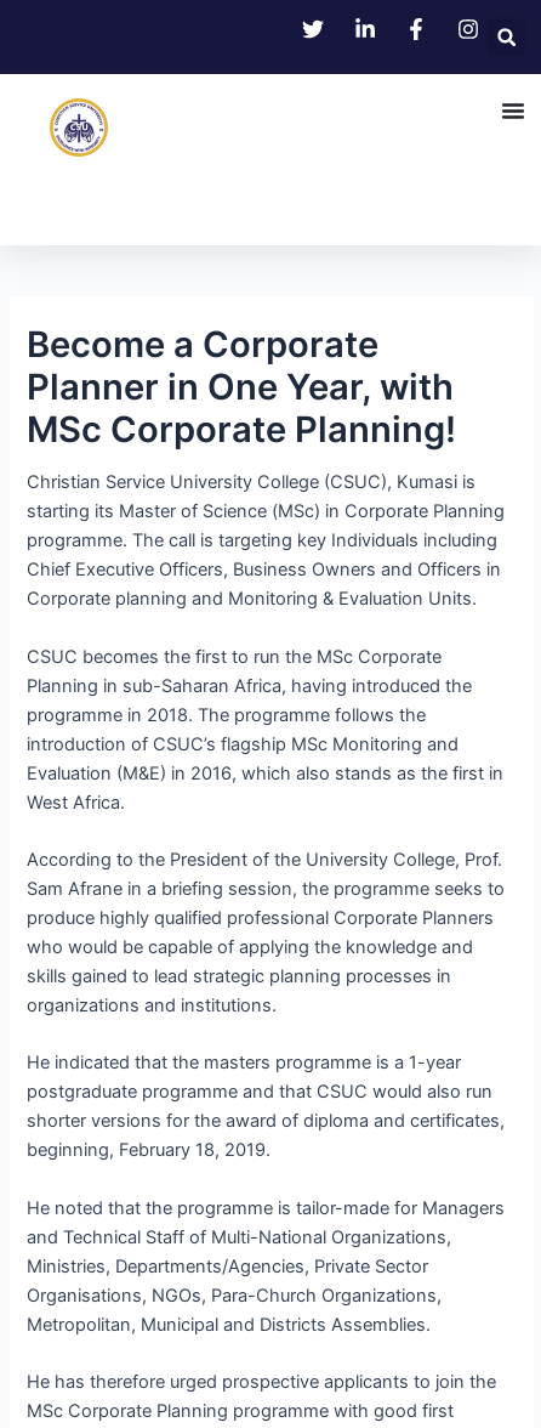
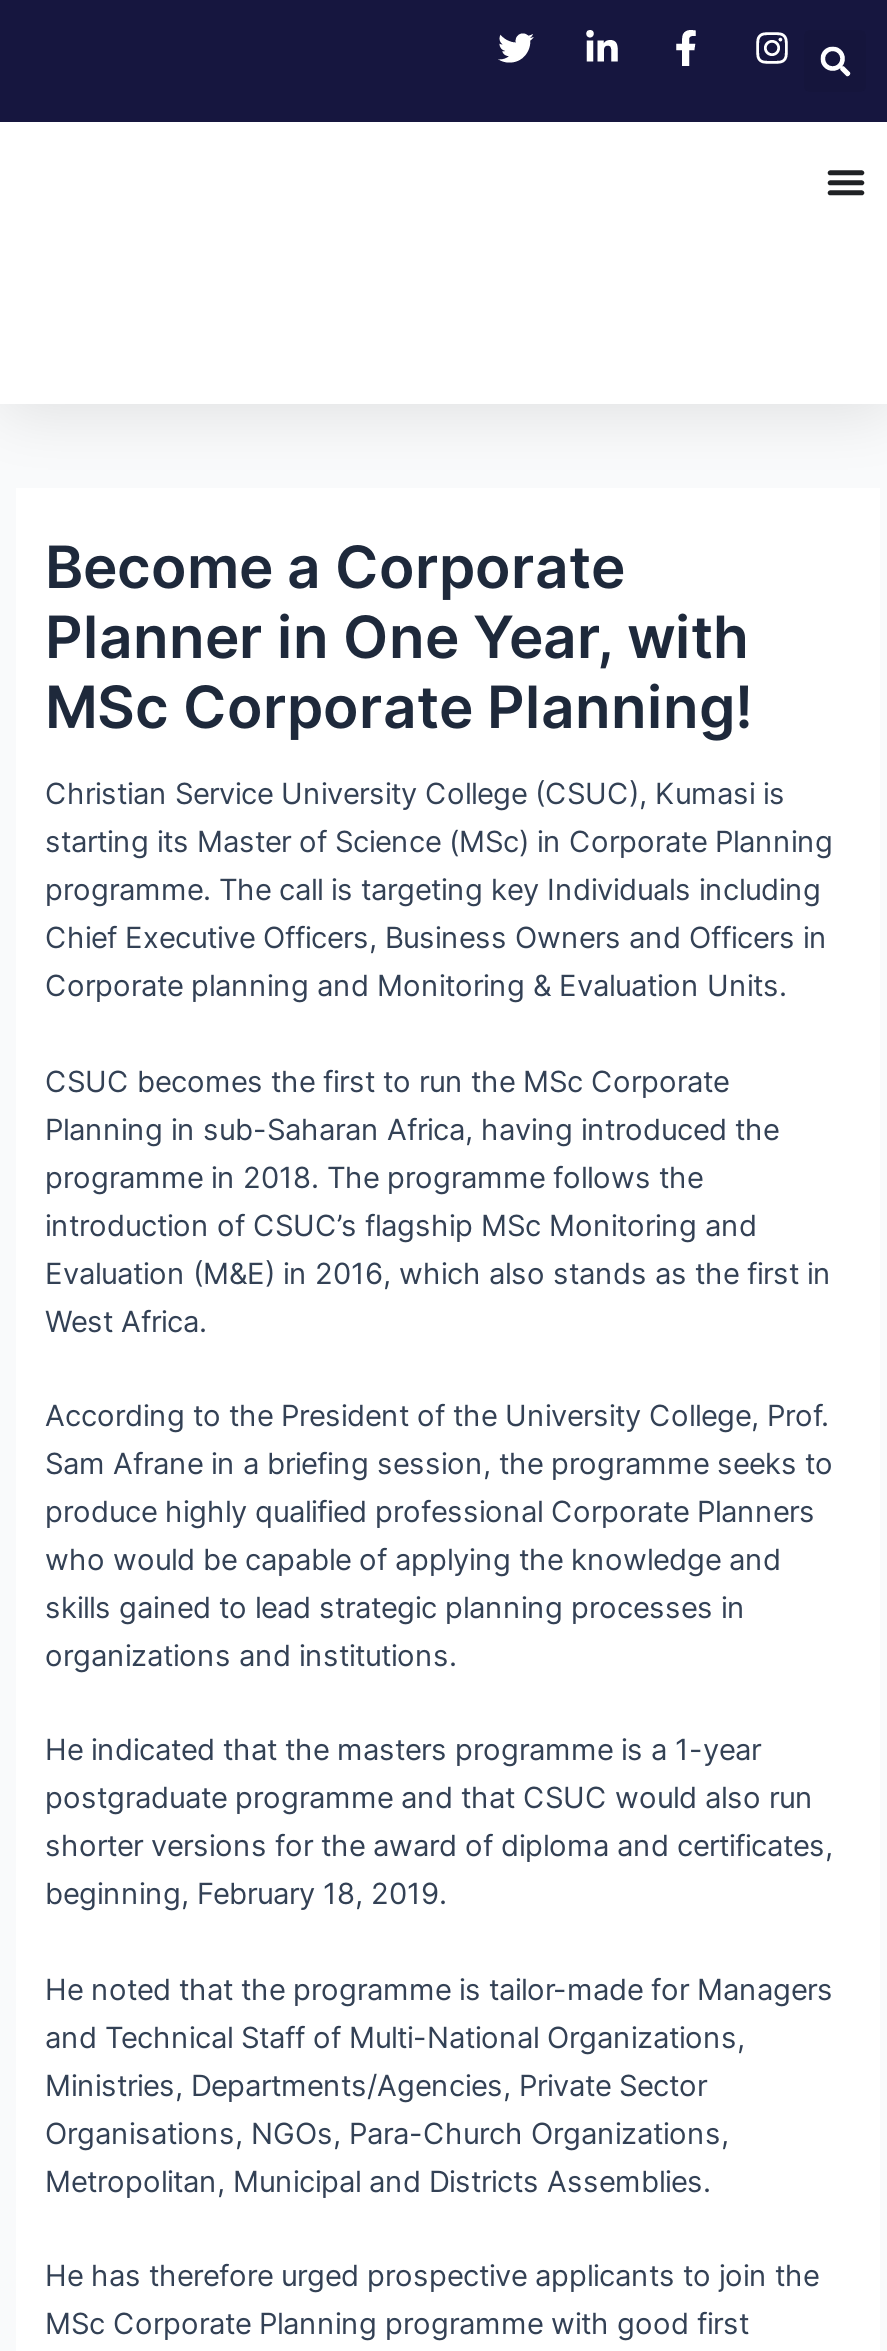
- [image]
